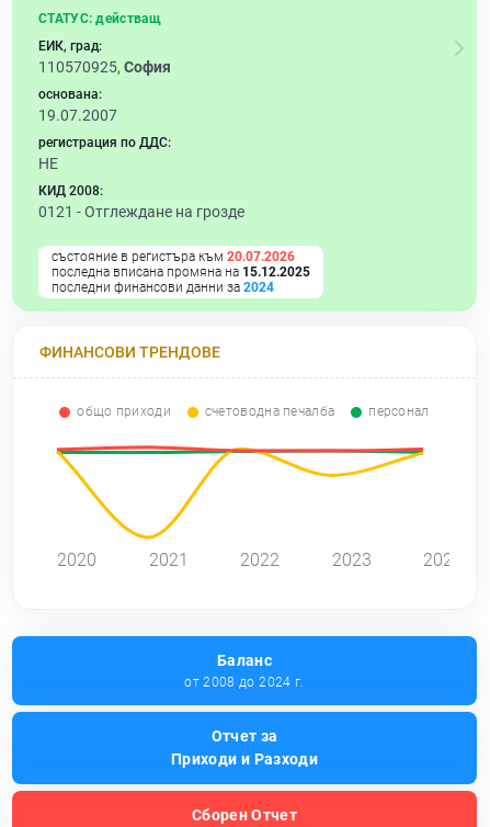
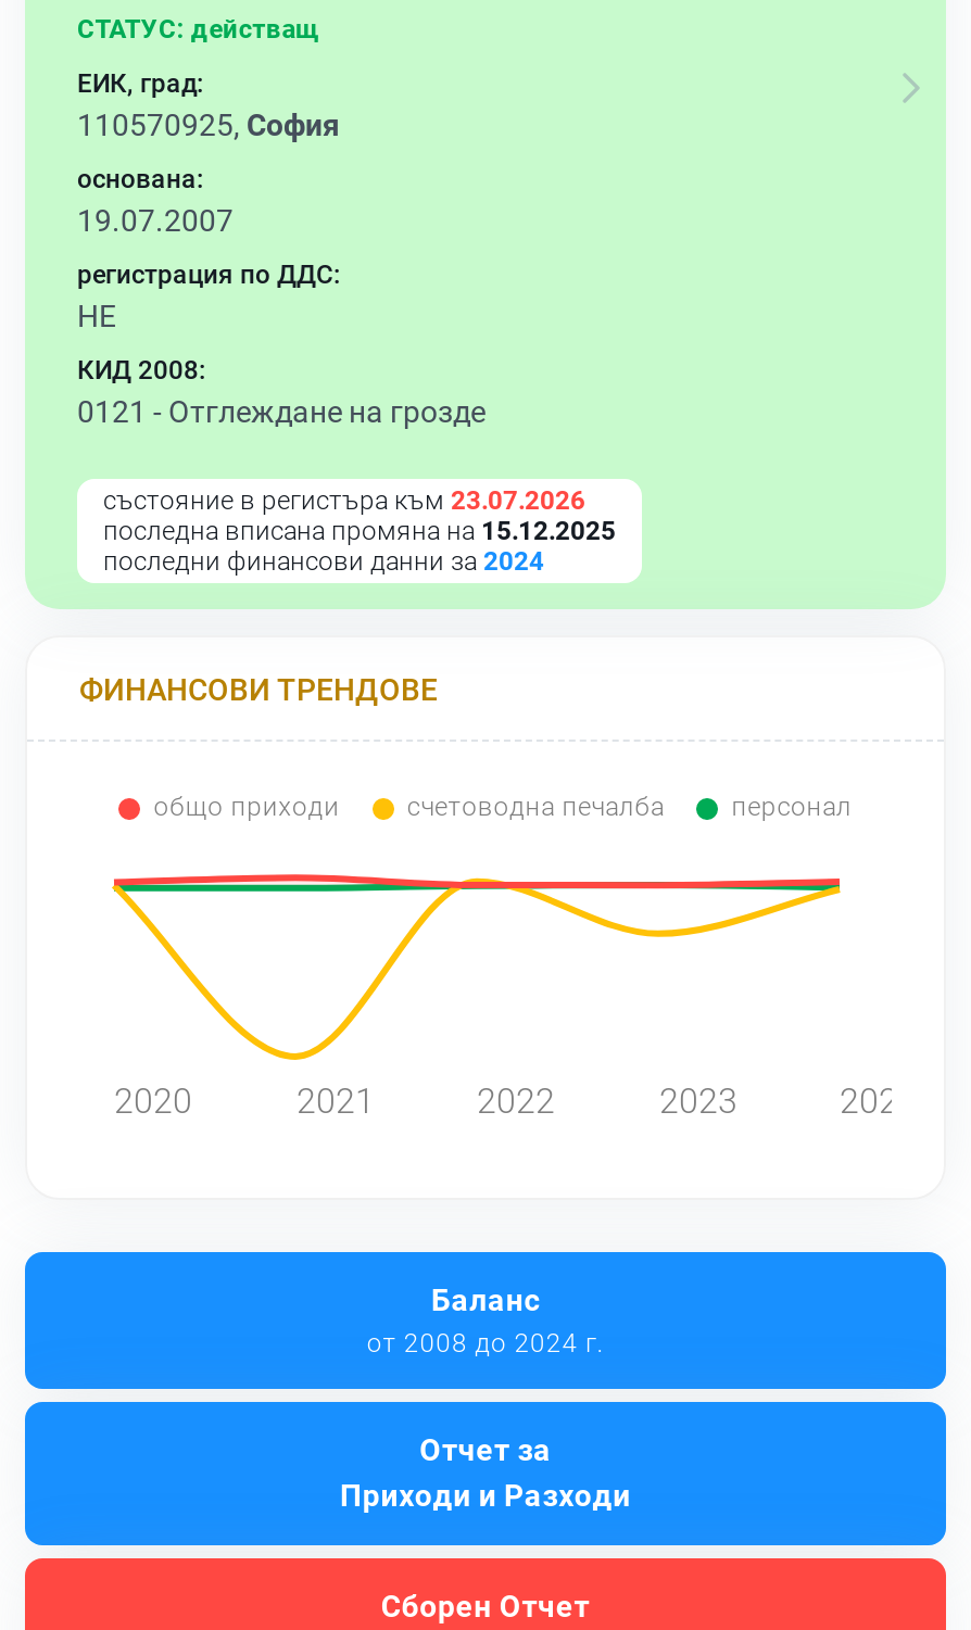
- състояние в регистъра към 20.07.2026
+ състояние в регистъра към 23.07.2026
